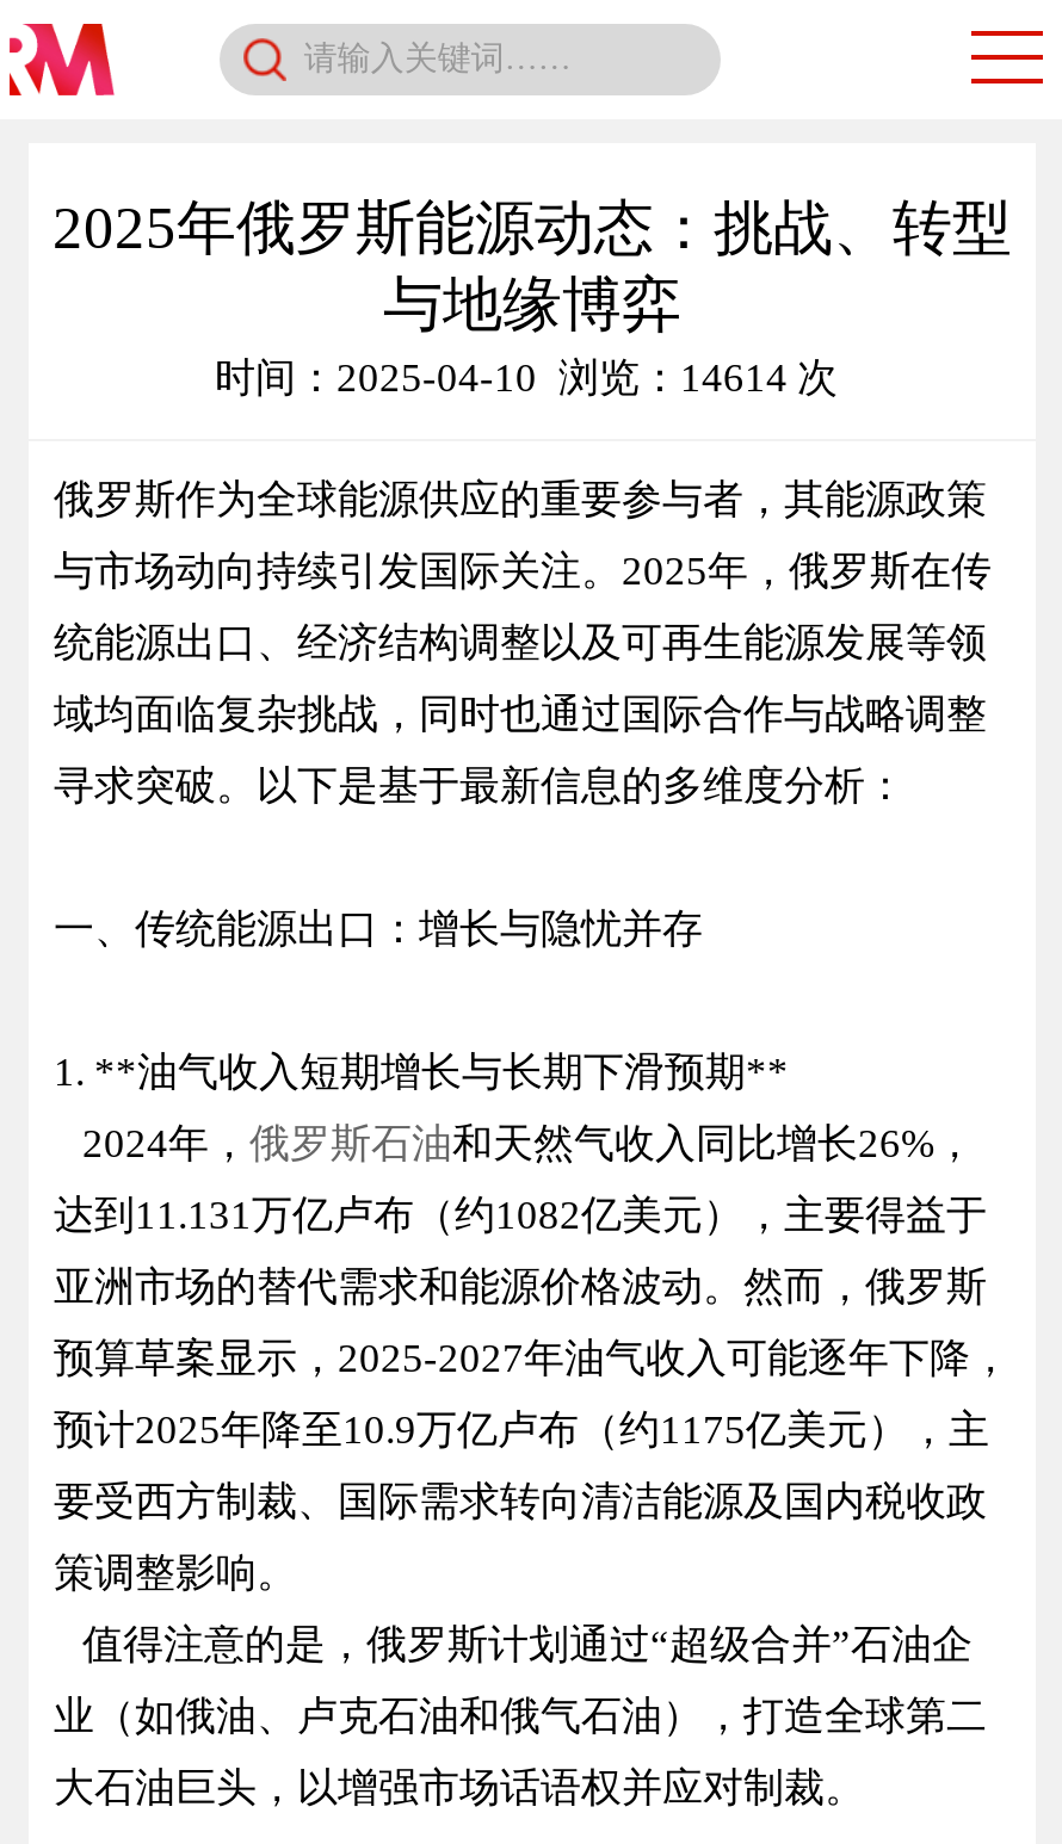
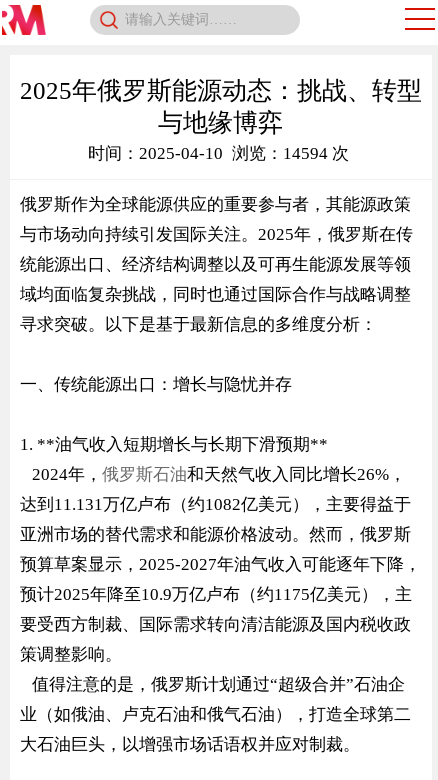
- 时间：2025-04-10 浏览：14614 次
+ 时间：2025-04-10 浏览：14594 次
